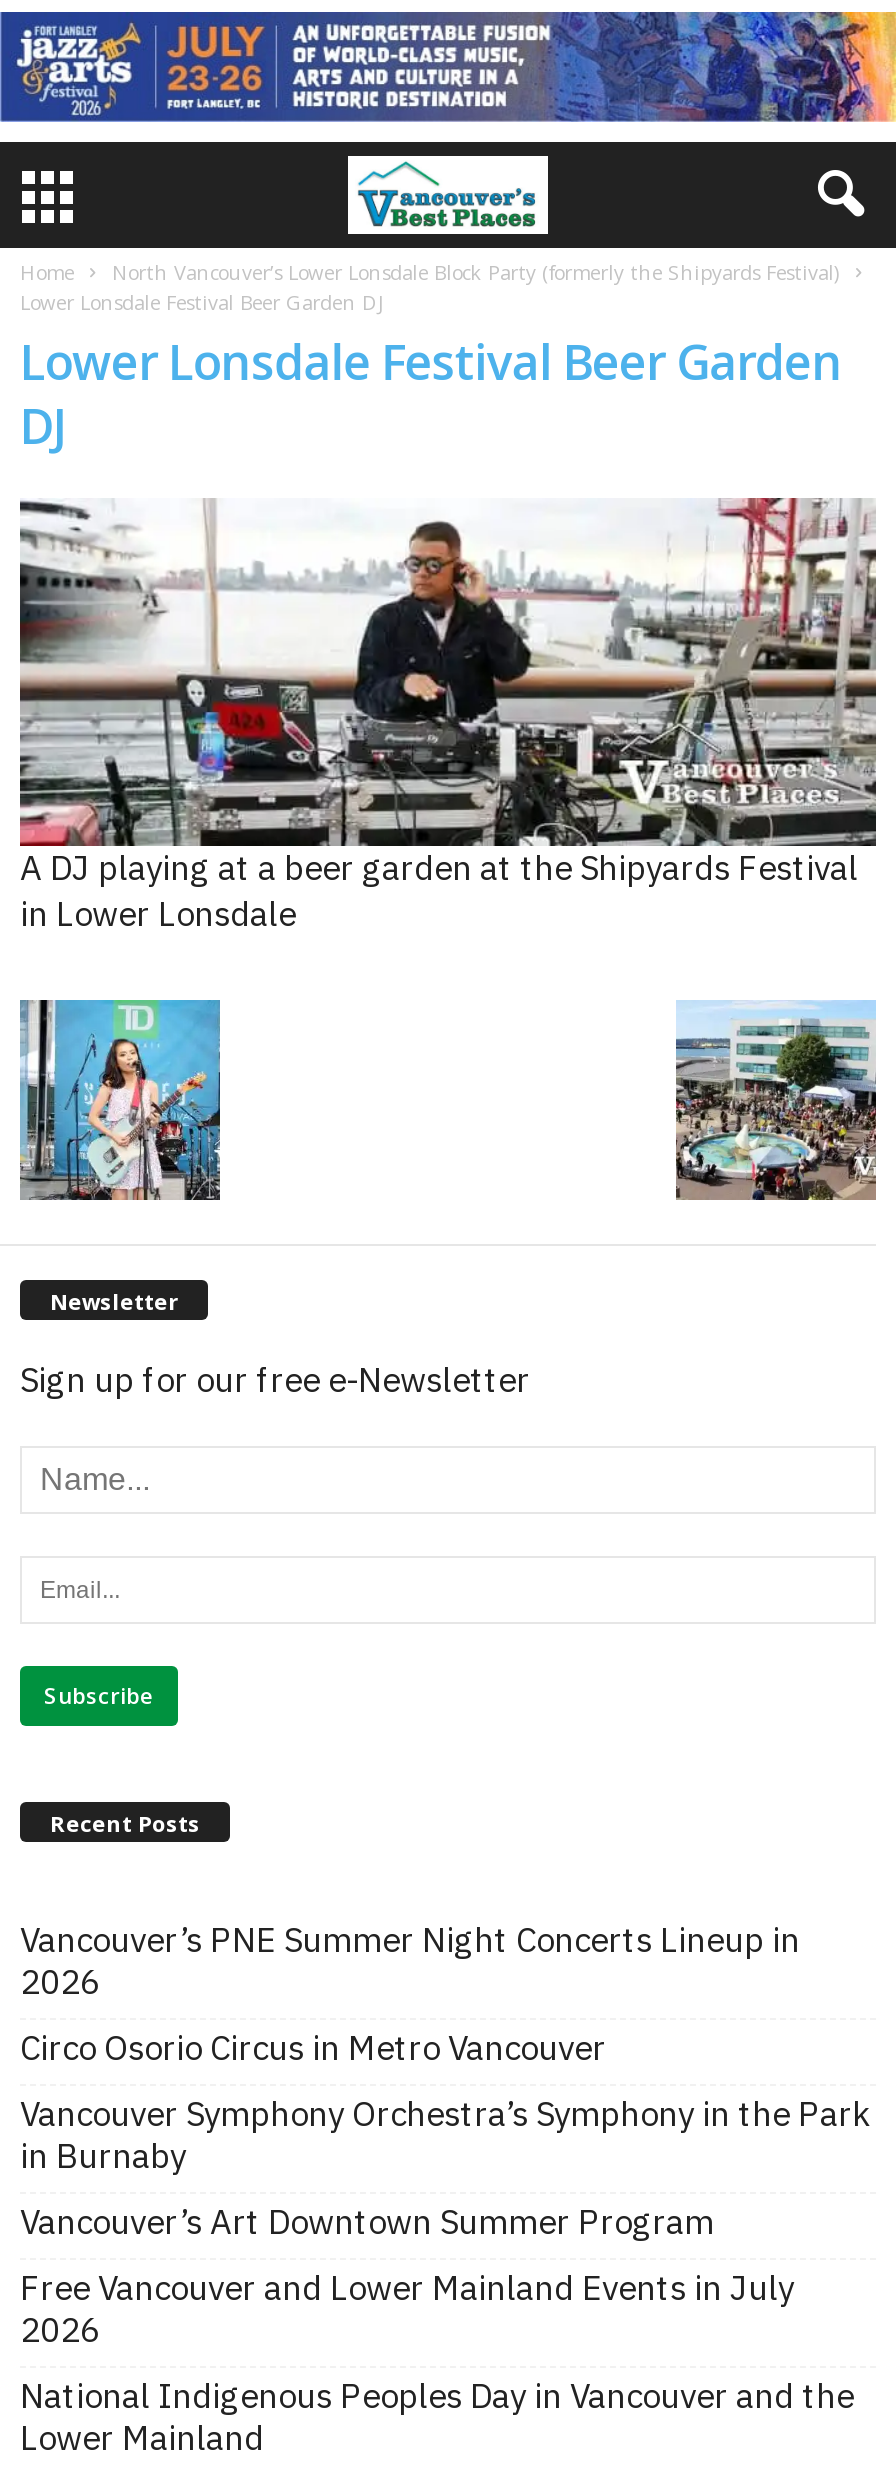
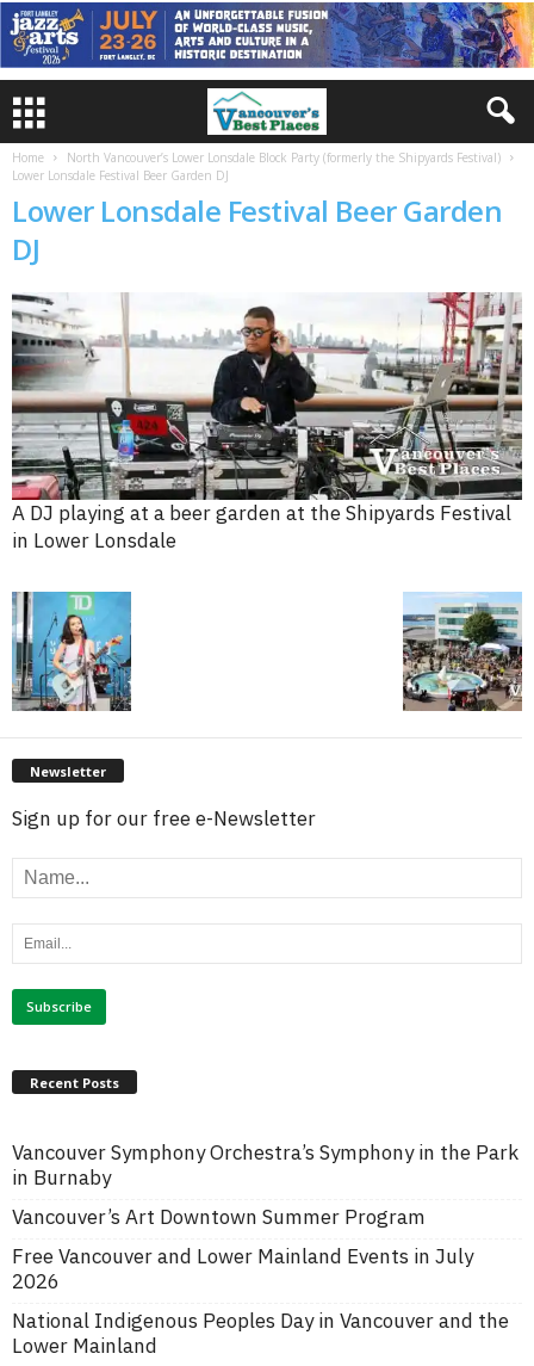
- Vancouver’s PNE Summer Night Concerts Lineup in
- 2026
- Circo Osorio Circus in Metro Vancouver
